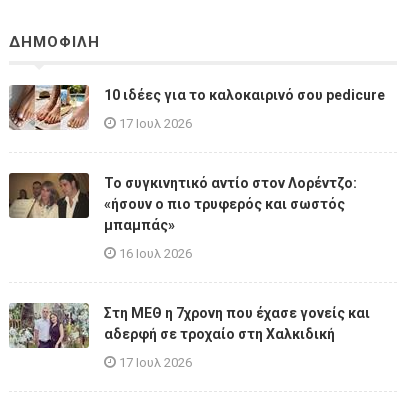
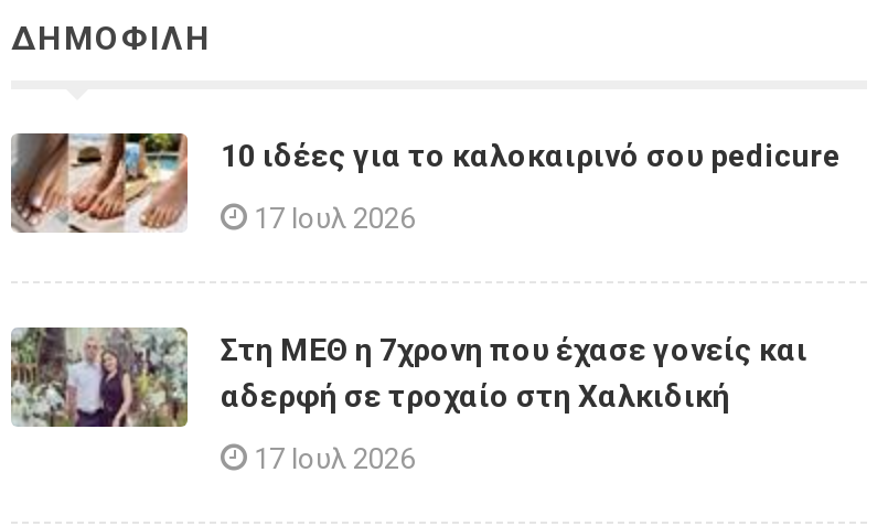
- [image]
- Το συγκινητικό αντίο στον Λορέντζο:
- «ήσουν ο πιο τρυφερός και σωστός
- μπαμπάς»
- 16 Ιουλ 2026
